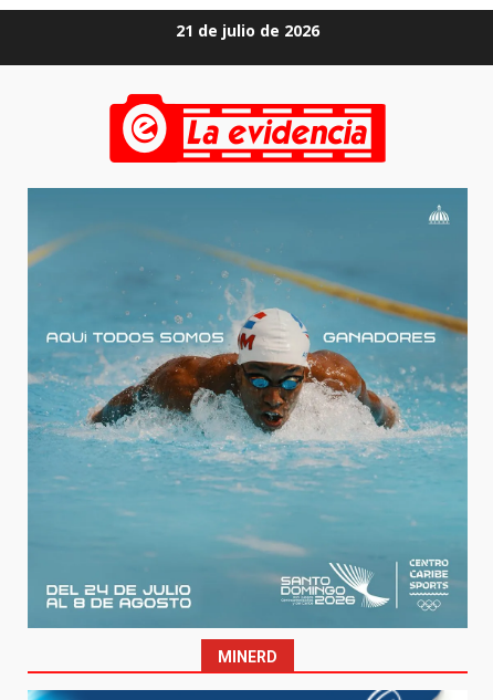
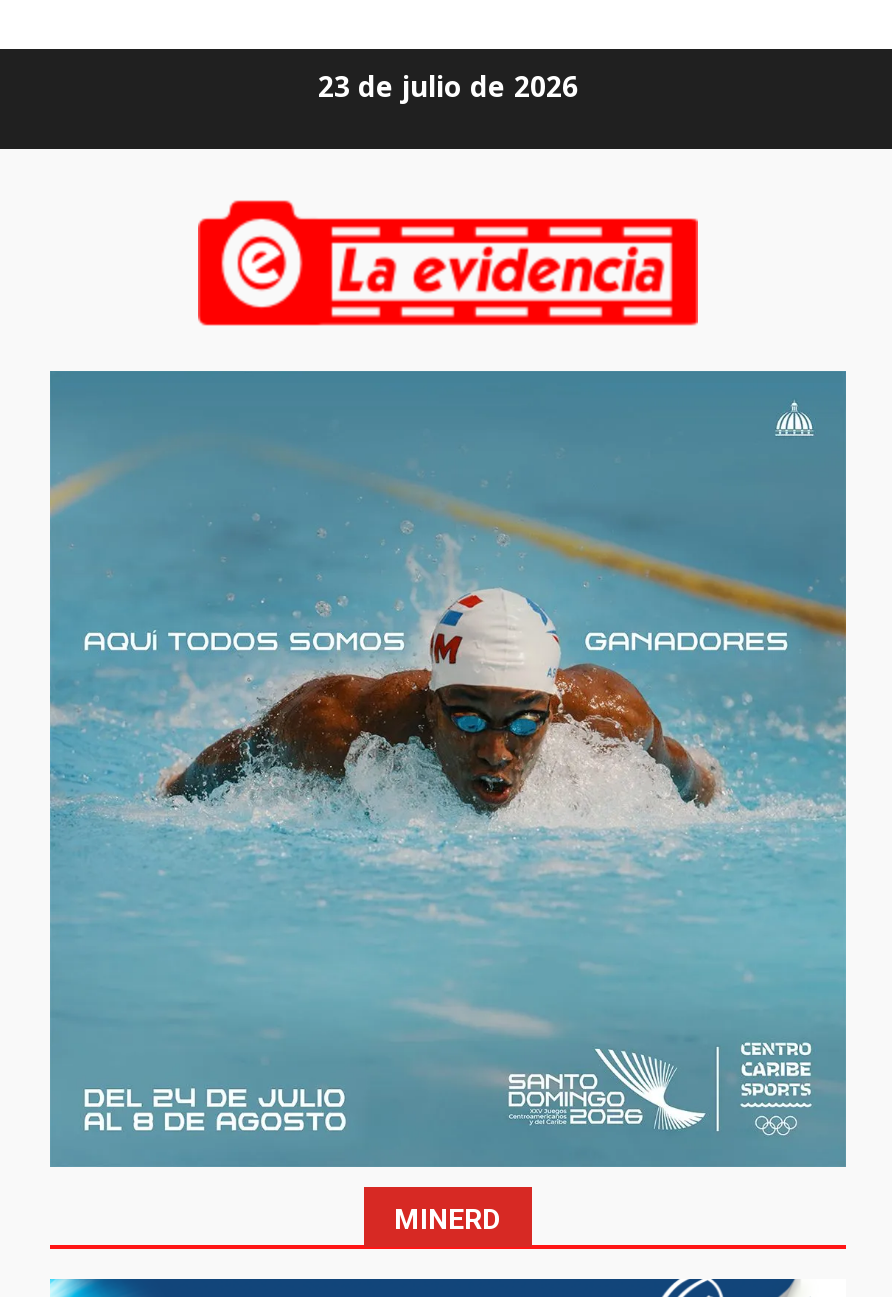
- 21 de julio de 2026
+ 23 de julio de 2026
